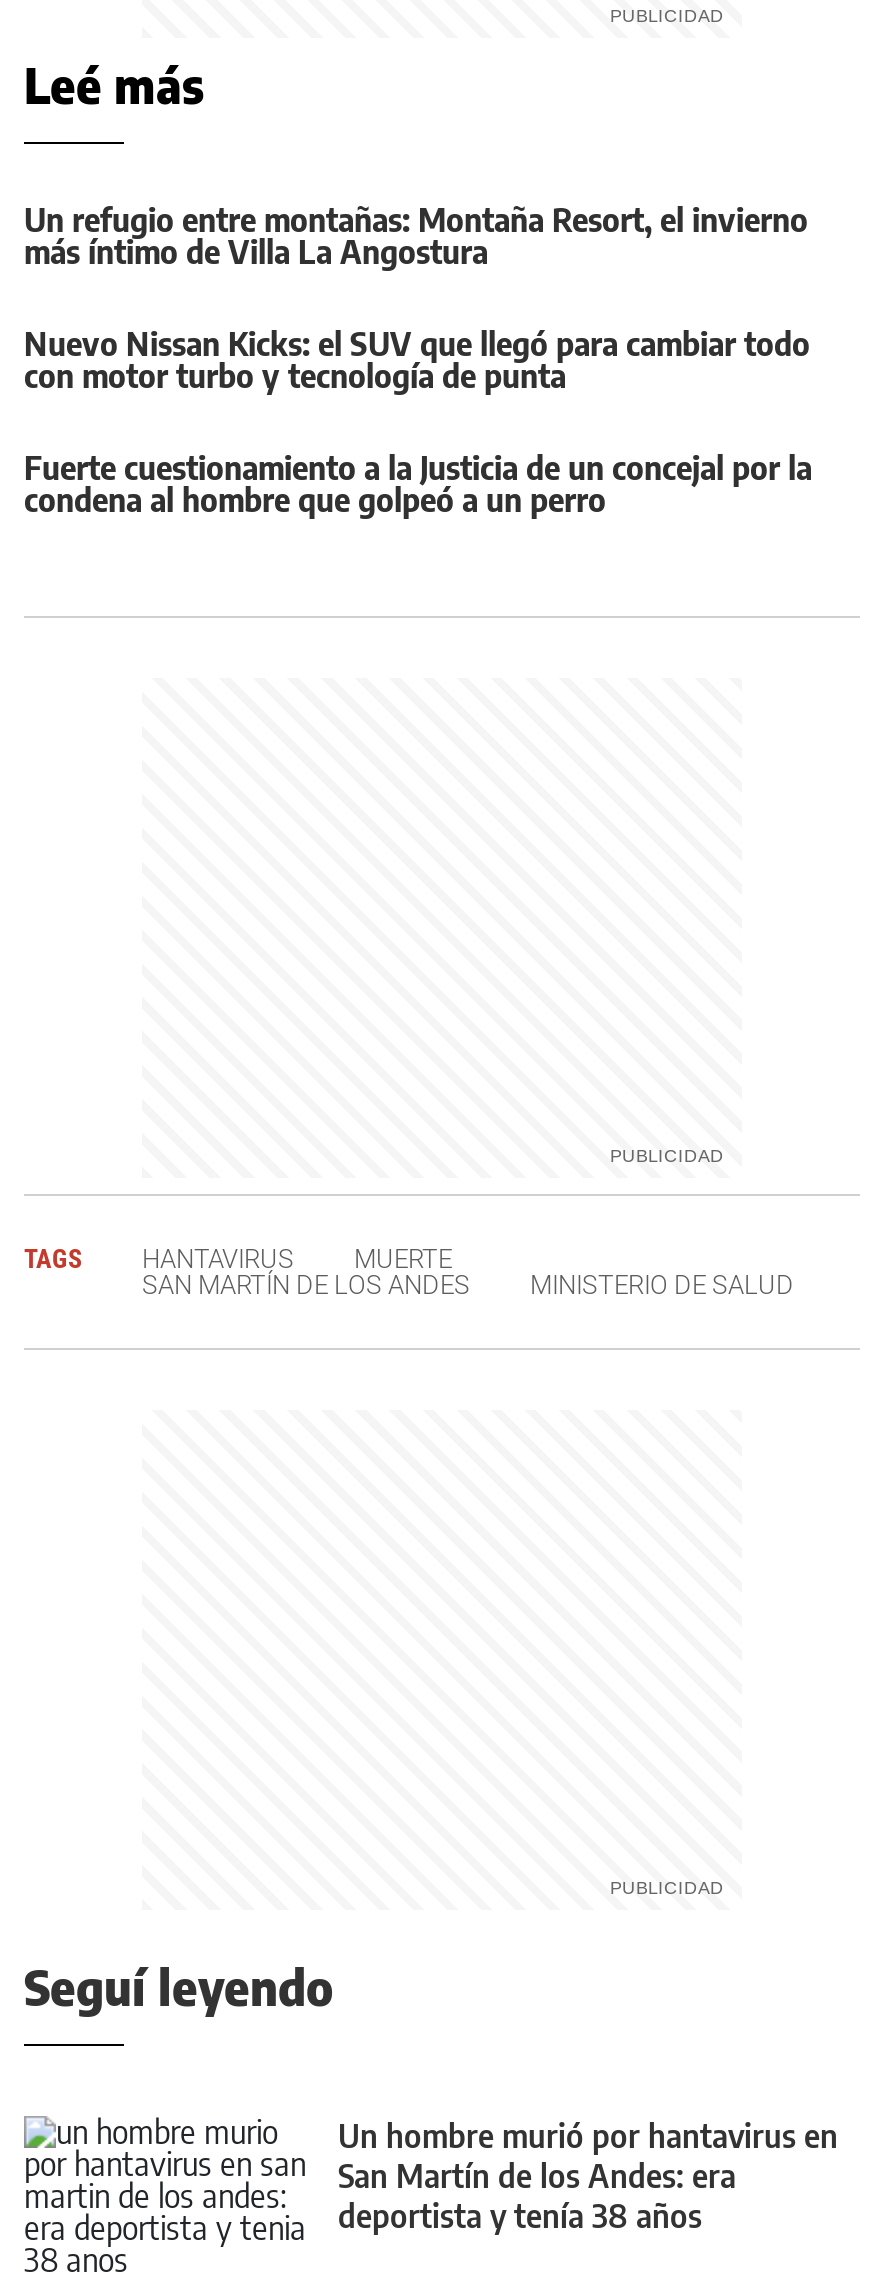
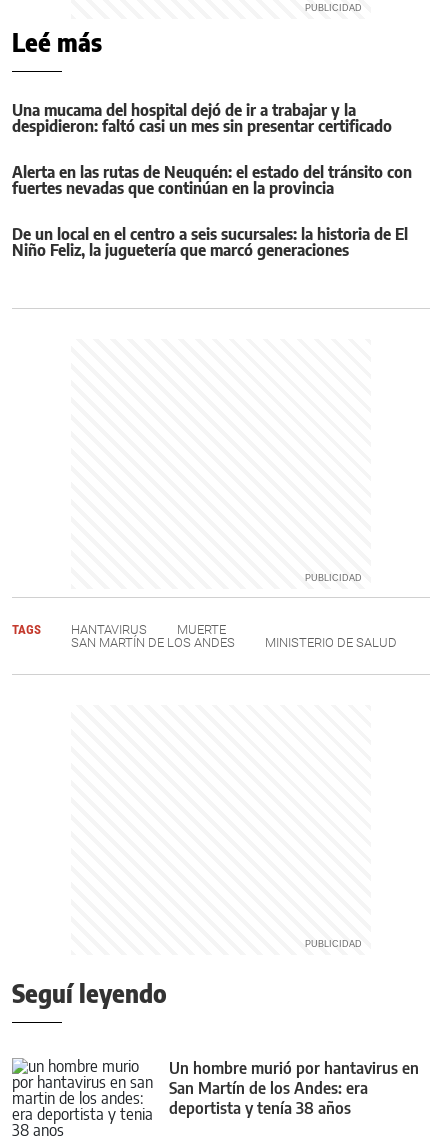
- Un refugio entre montañas: Montaña Resort, el invierno
- más íntimo de Villa La Angostura
+ Una mucama del hospital dejó de ir a trabajar y la
+ despidieron: faltó casi un mes sin presentar certificado

- Nuevo Nissan Kicks: el SUV que llegó para cambiar todo
- con motor turbo y tecnología de punta
+ Alerta en las rutas de Neuquén: el estado del tránsito con
+ fuertes nevadas que continúan en la provincia

- Fuerte cuestionamiento a la Justicia de un concejal por la
- condena al hombre que golpeó a un perro
+ De un local en el centro a seis sucursales: la historia de El
+ Niño Feliz, la juguetería que marcó generaciones
